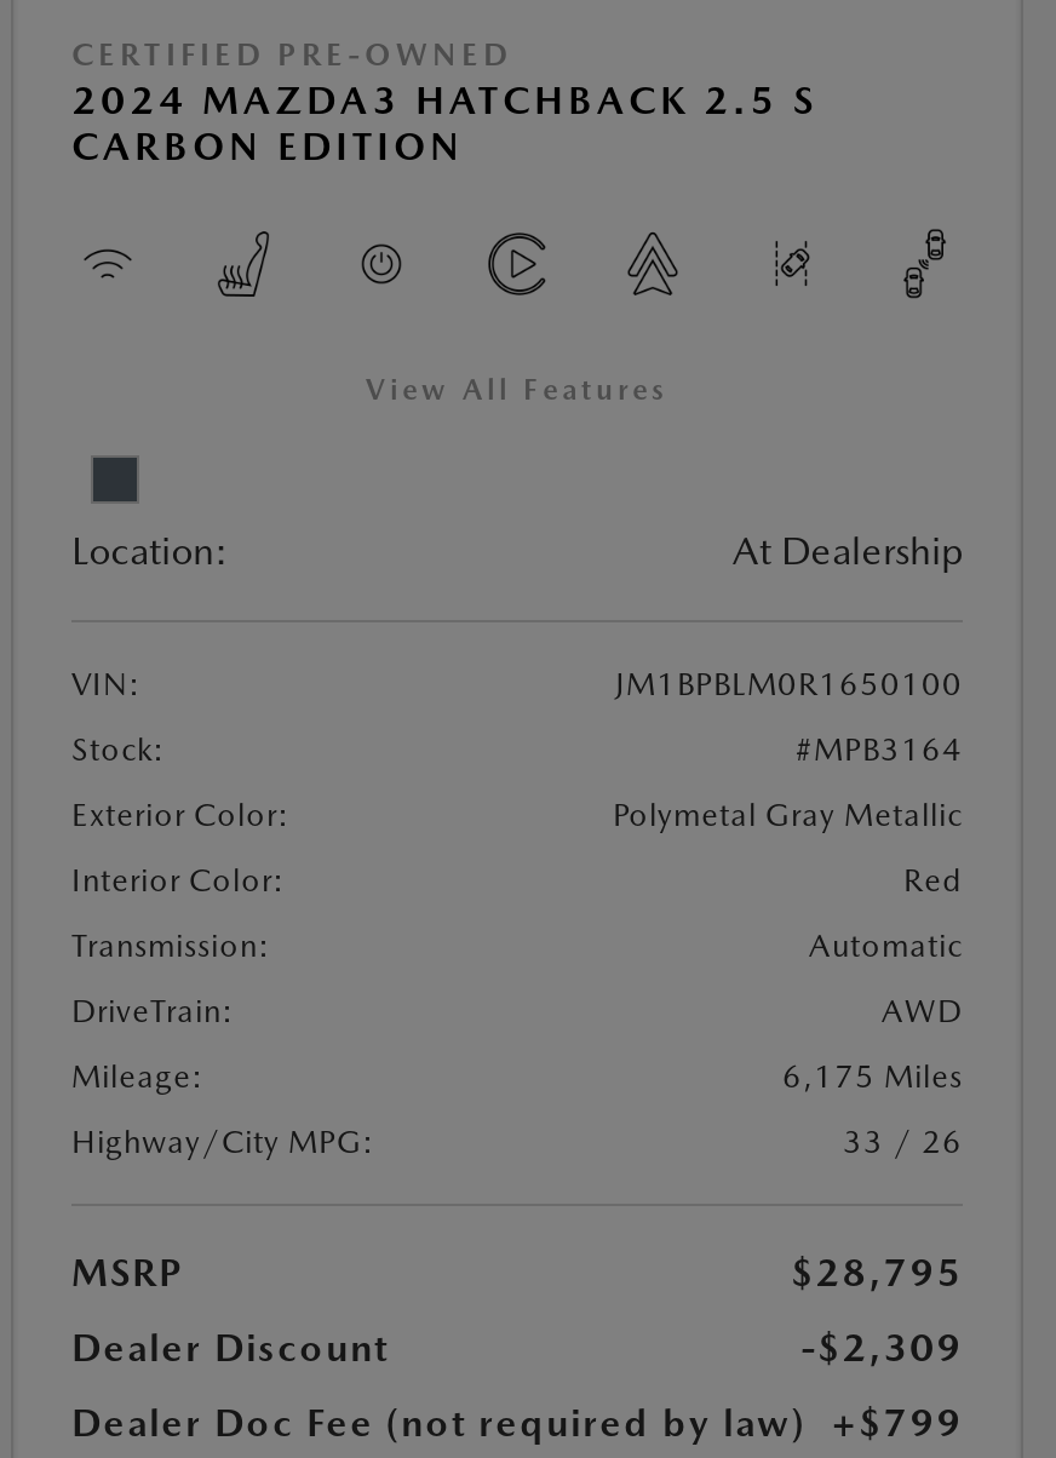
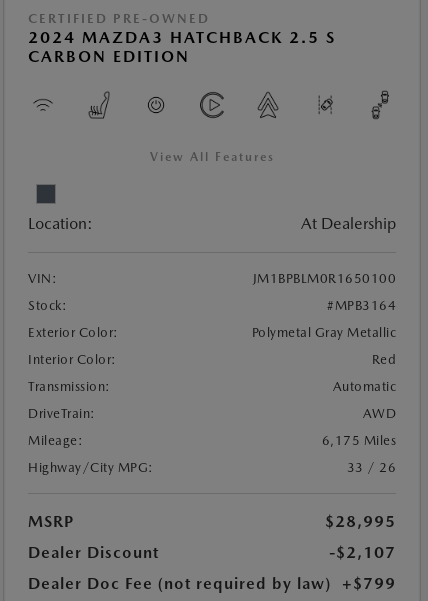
- $28,795
+ $28,995

- -$2,309
+ -$2,107
